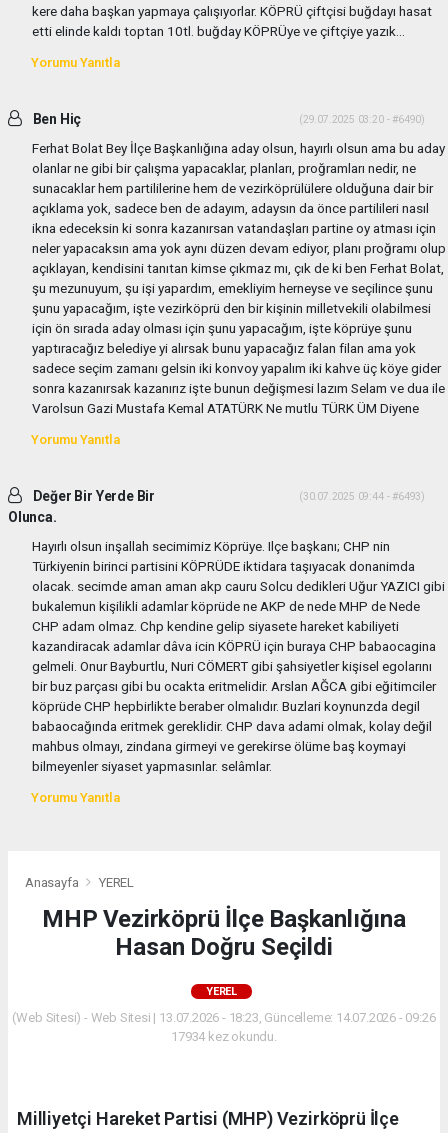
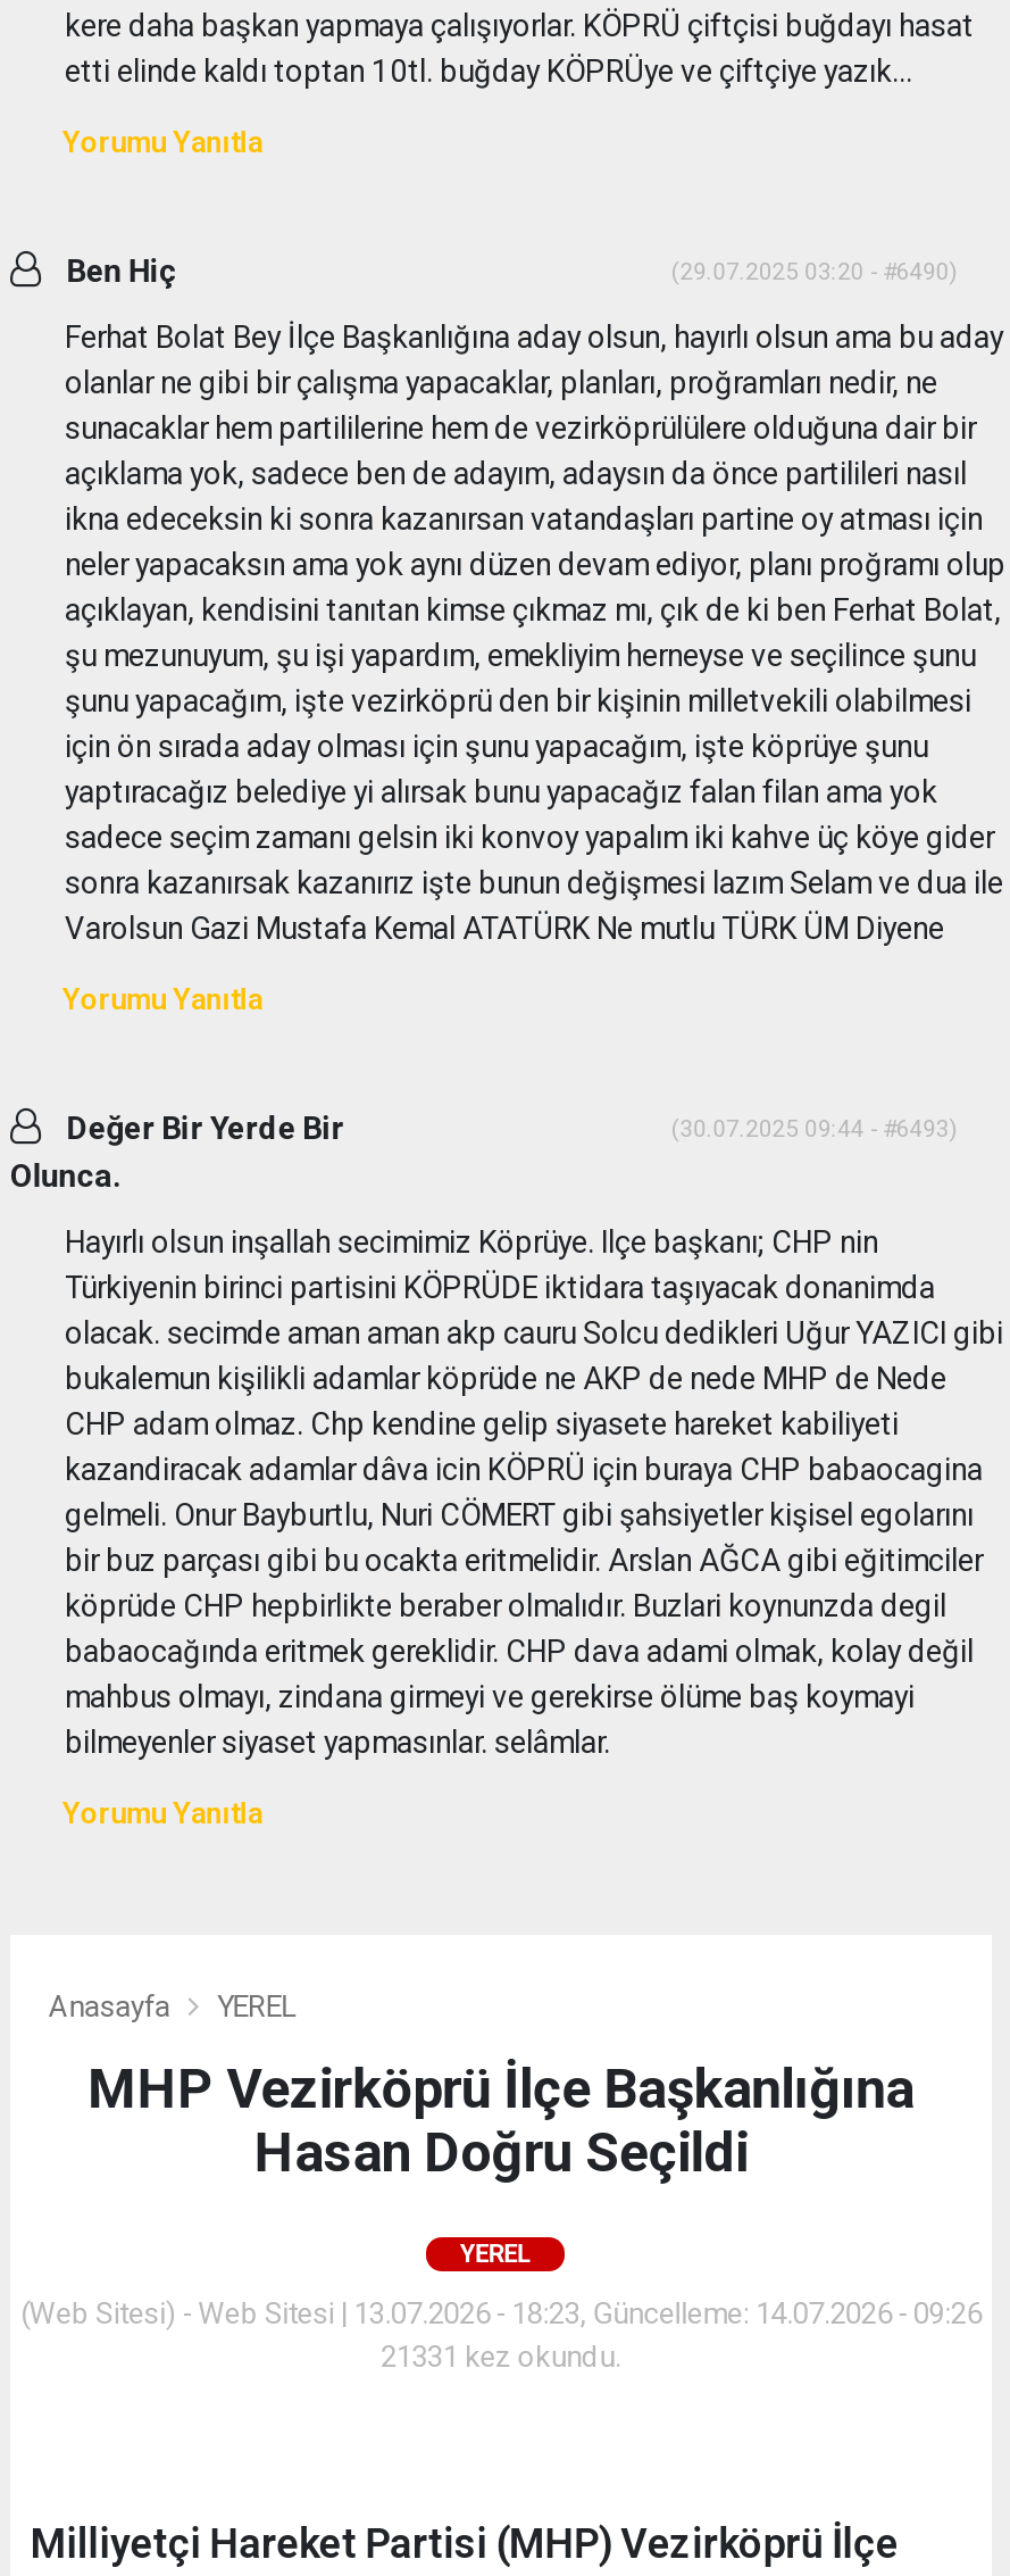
- 17934 kez okundu.
+ 21331 kez okundu.
